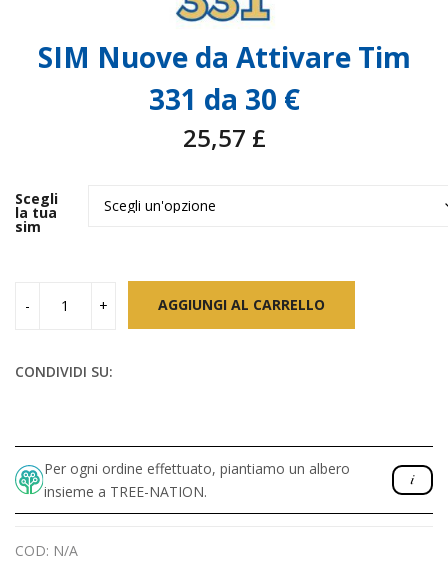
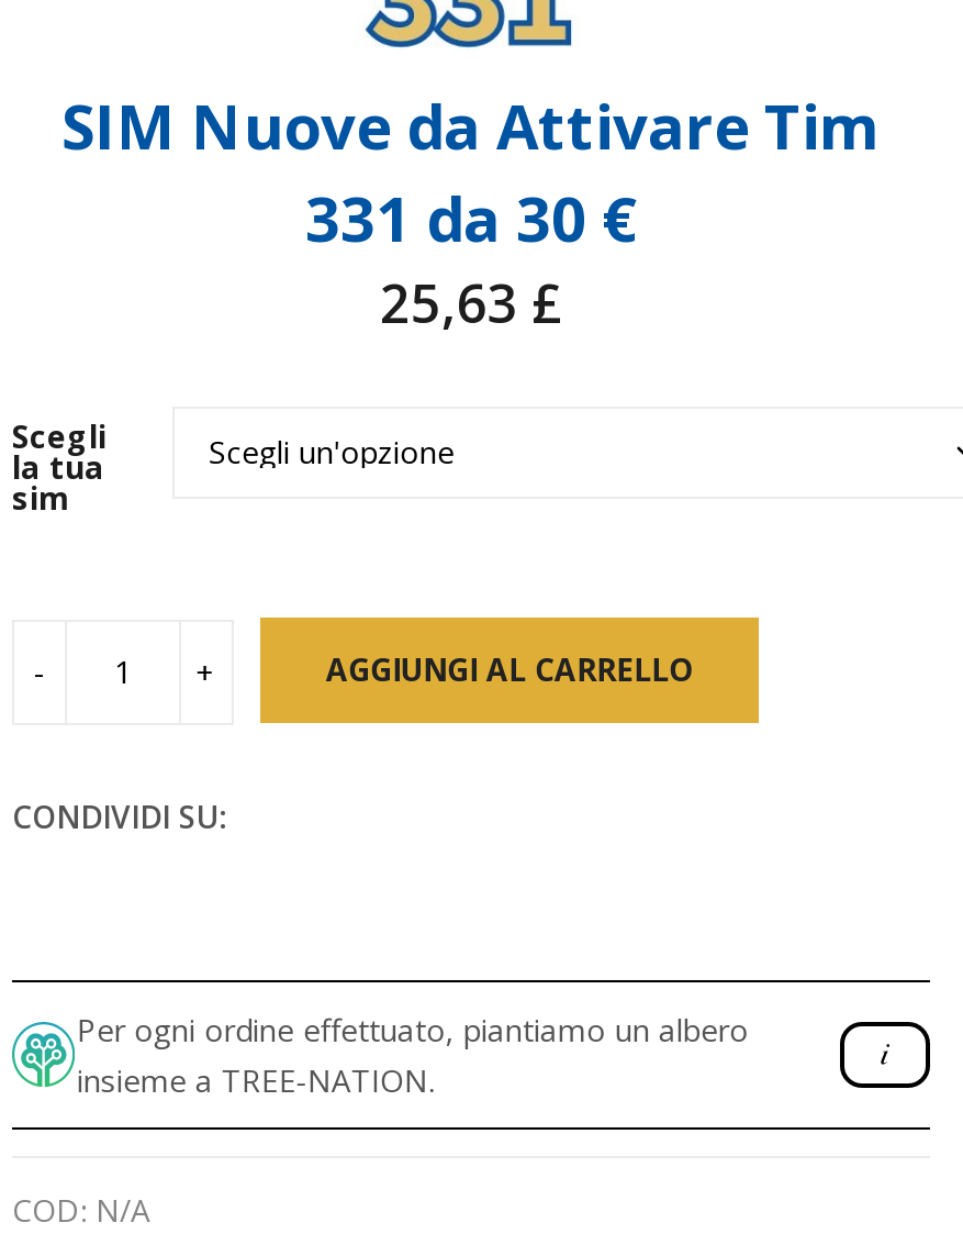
- 25,57 £
+ 25,63 £
